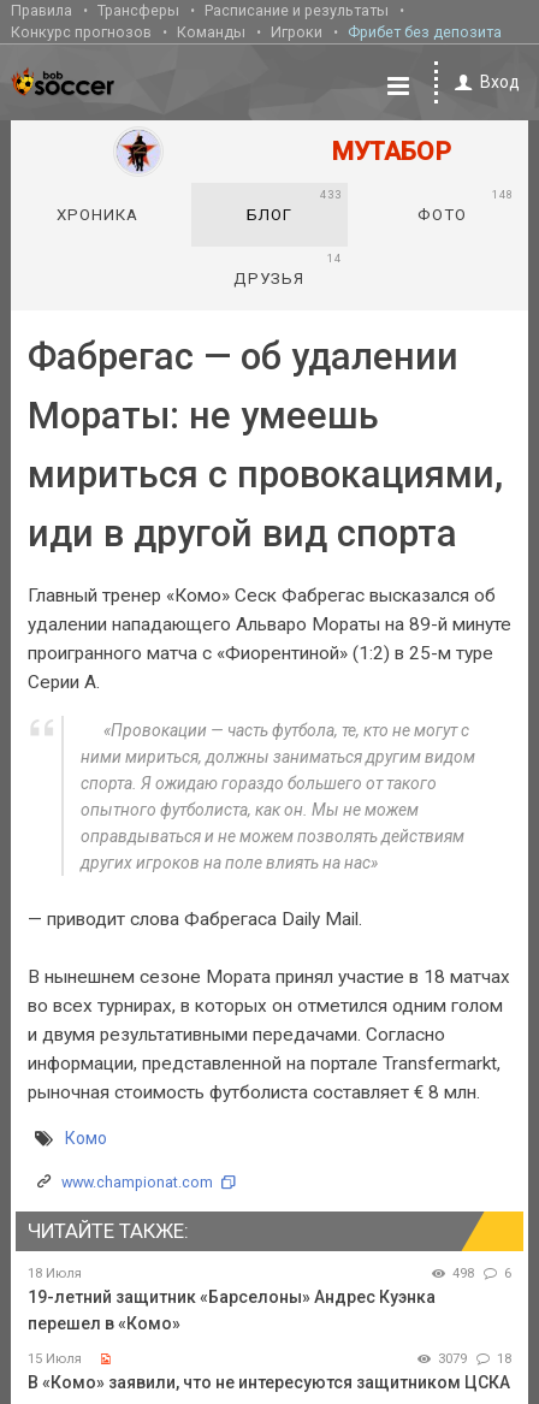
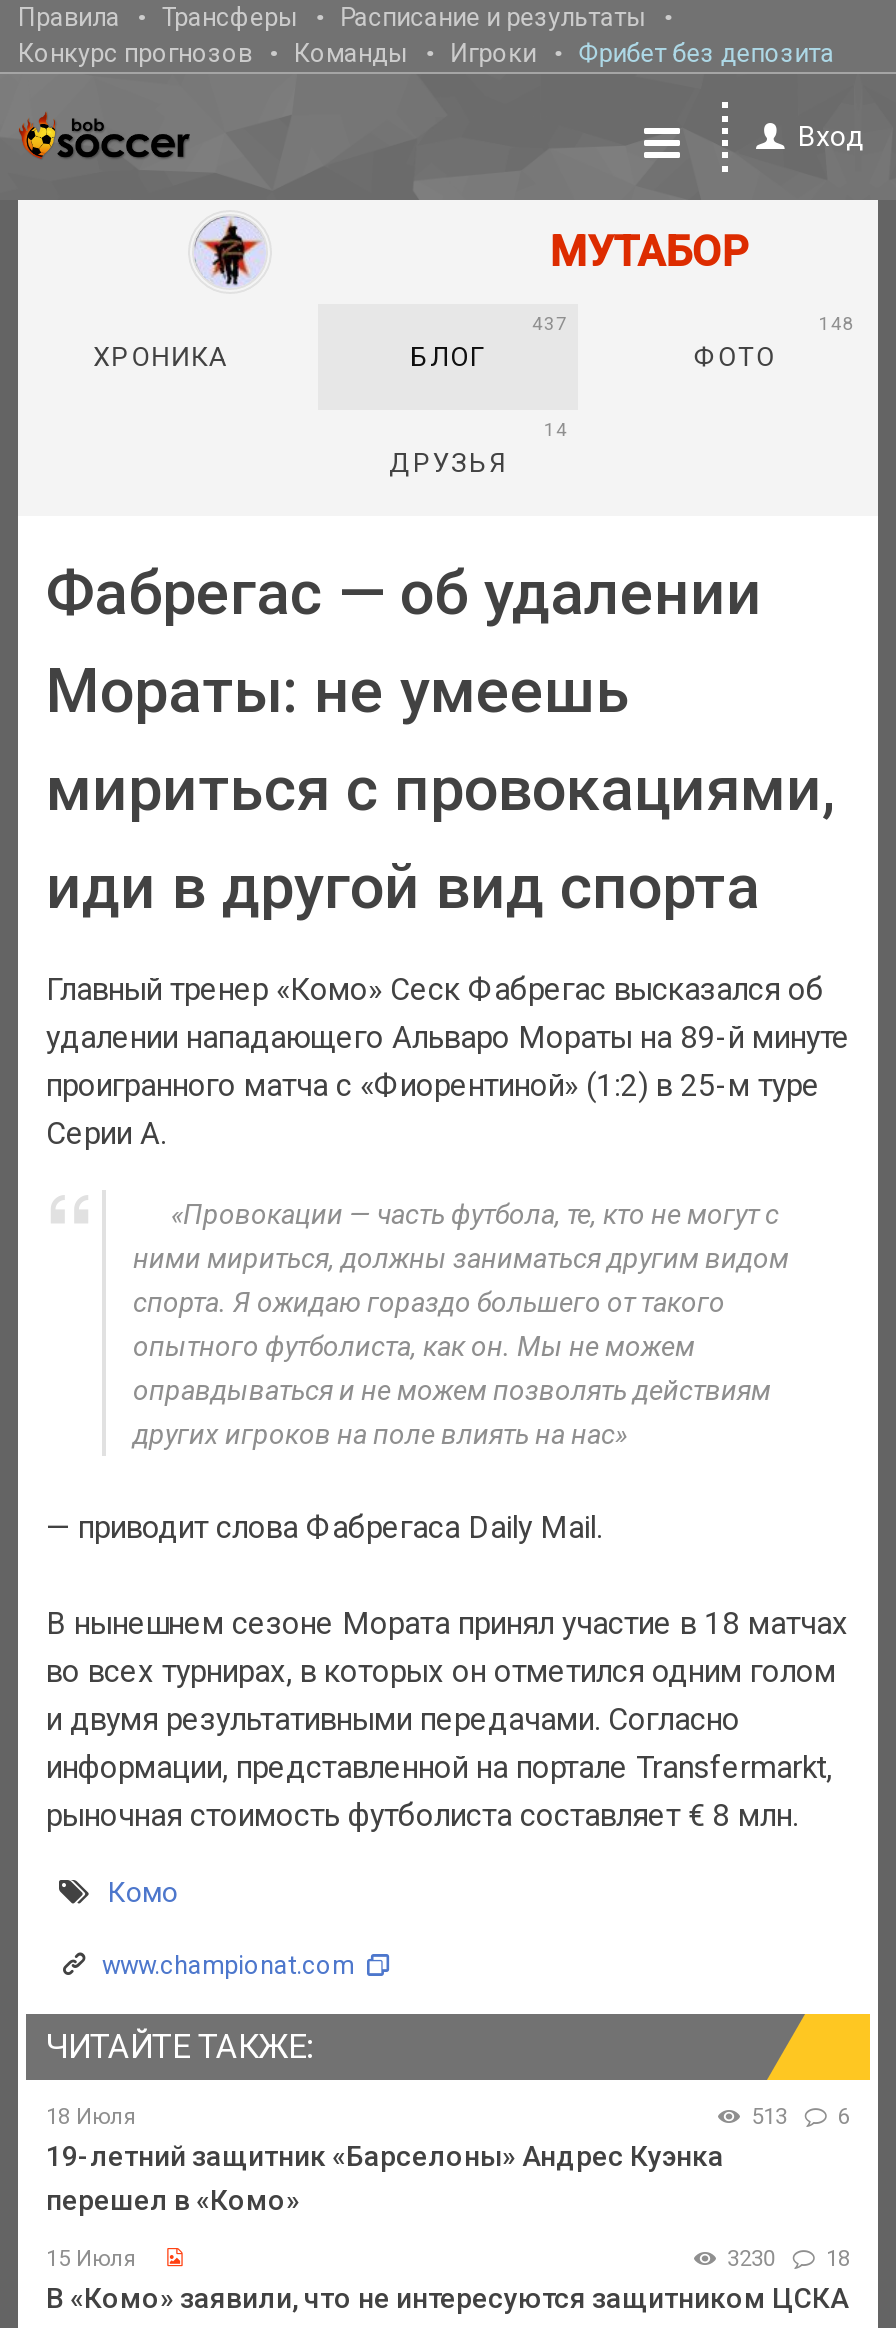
- 433
+ 437

- 498 6
+ 513 6

- 3079 18
+ 3230 18
